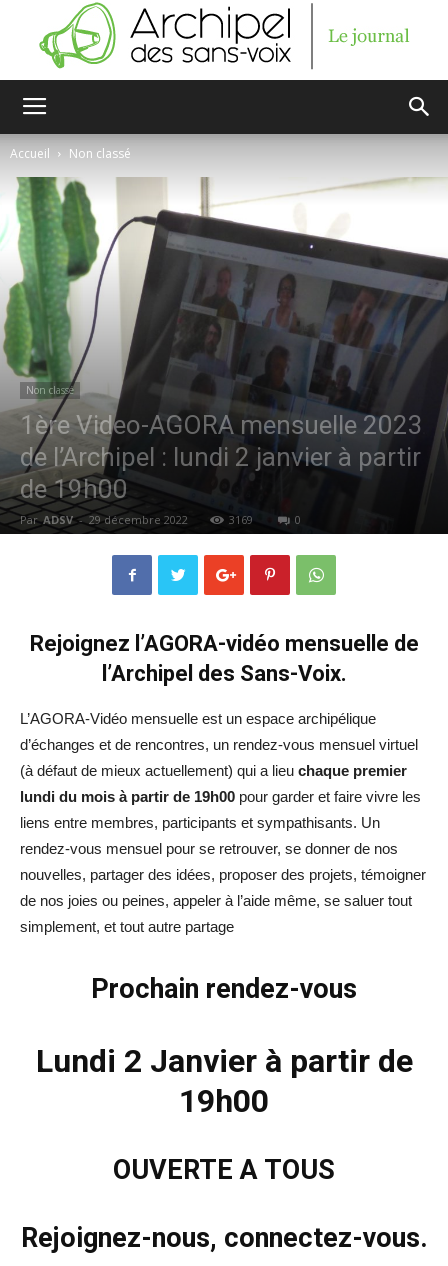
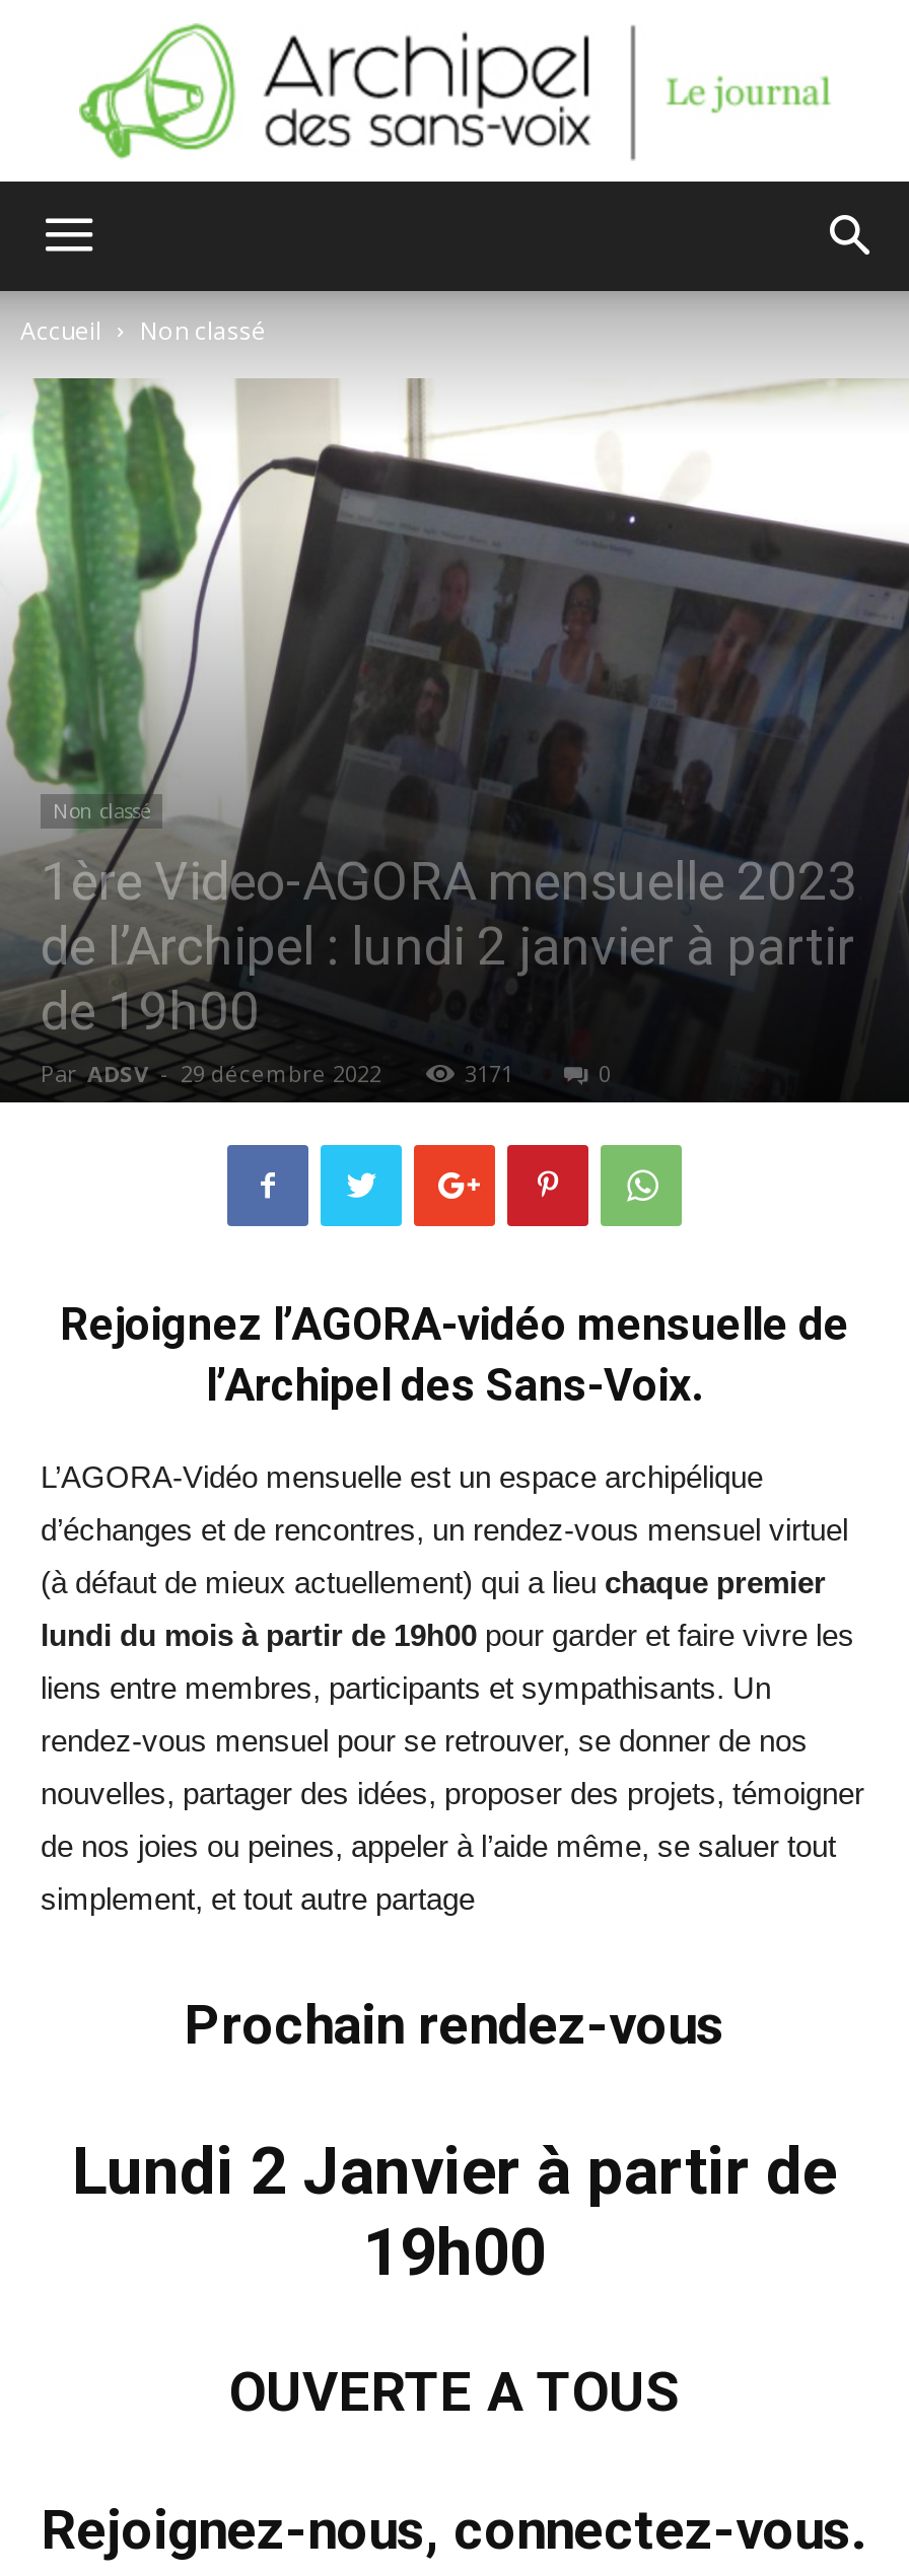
- 3169
+ 3171
